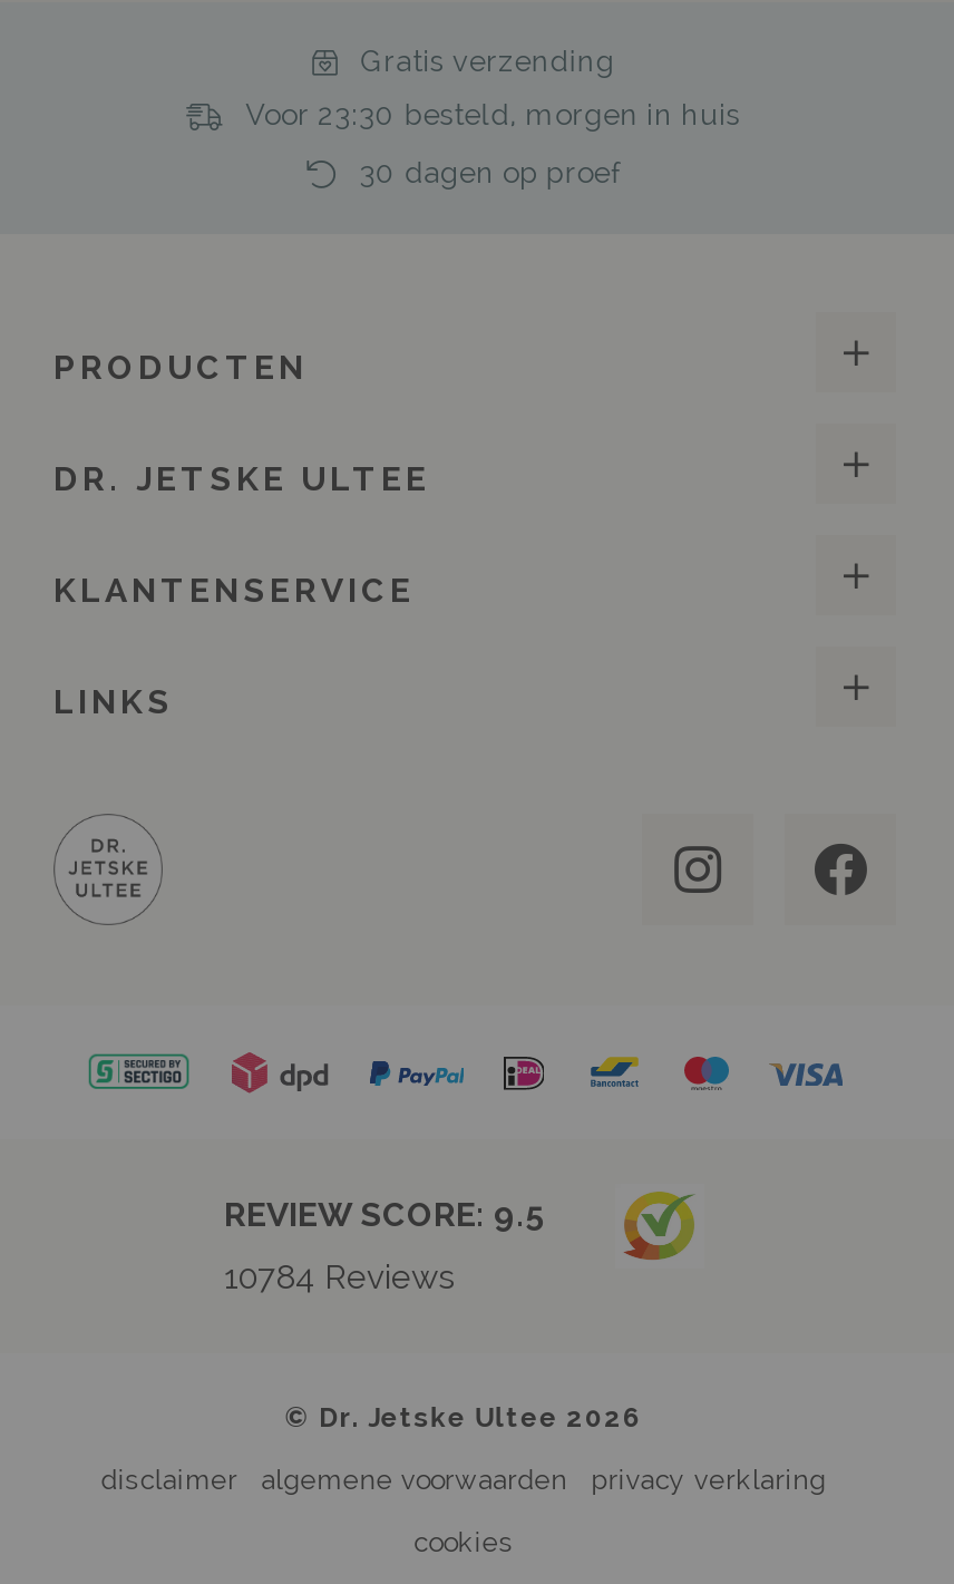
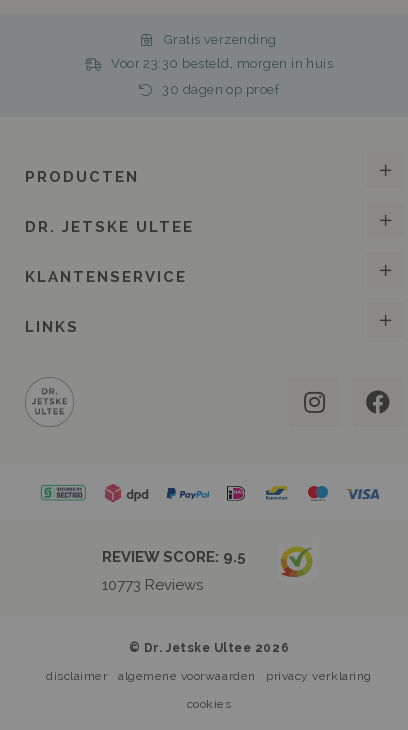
- 10784 Reviews
+ 10773 Reviews
